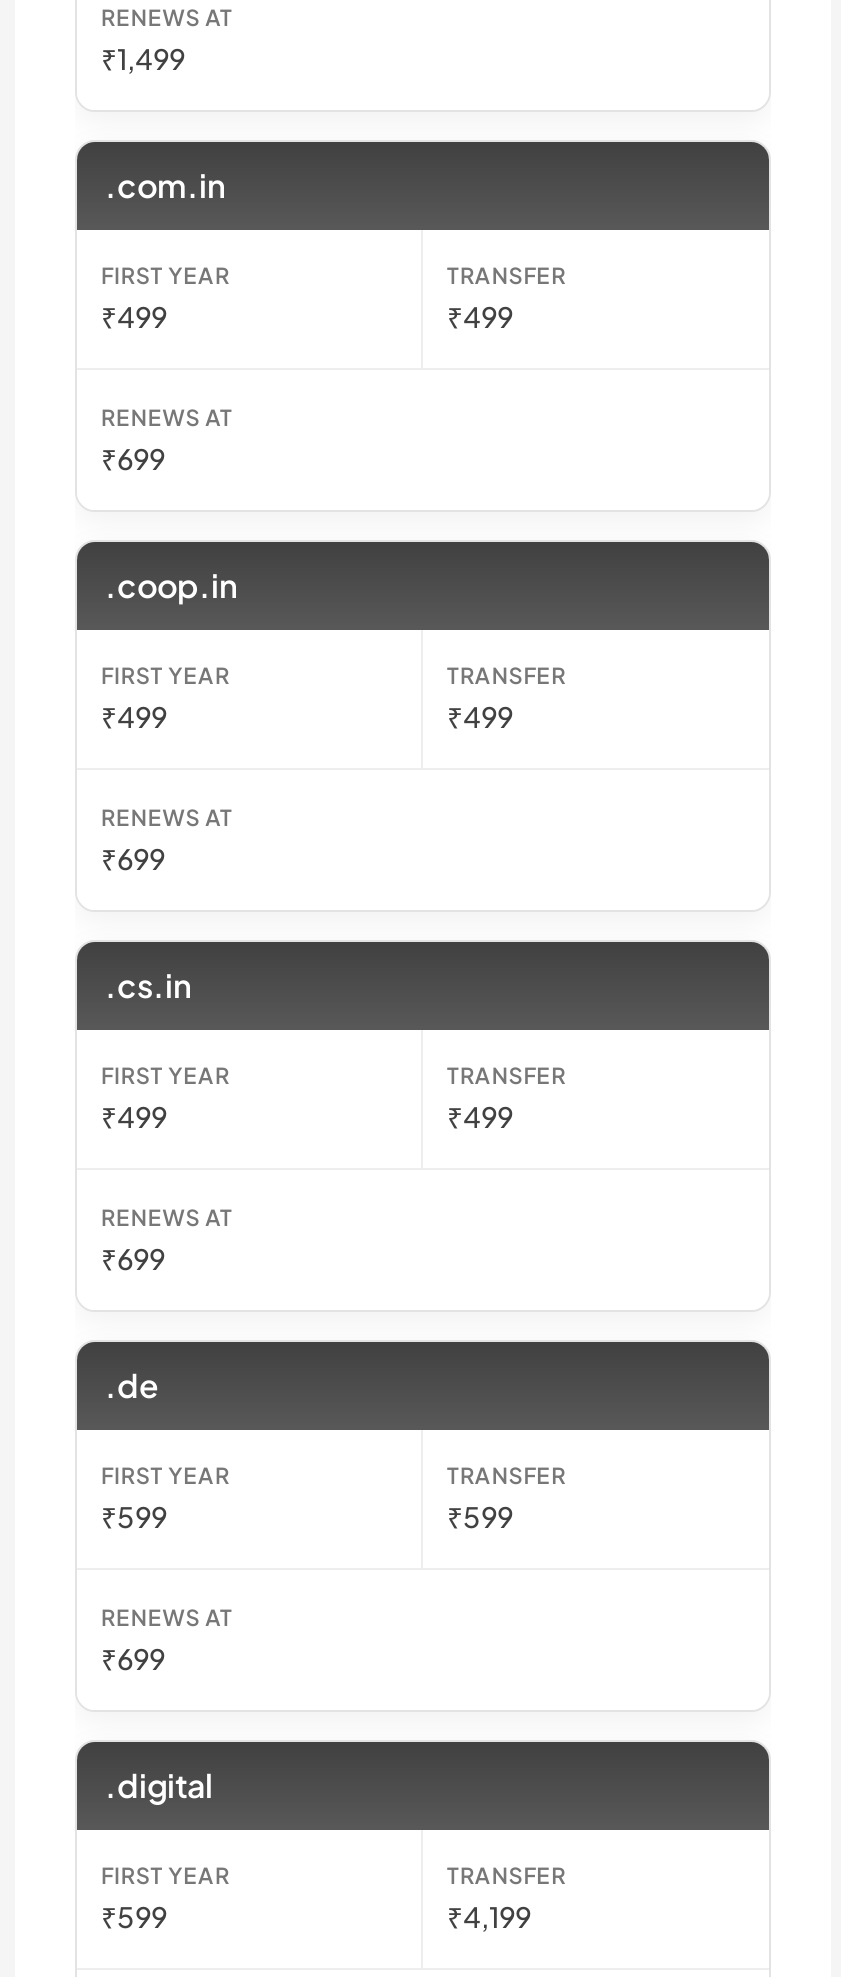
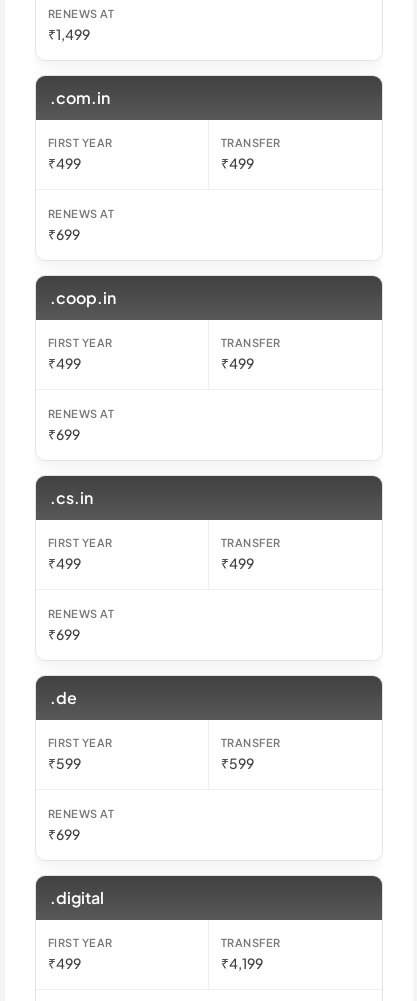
- ₹599
+ ₹499
